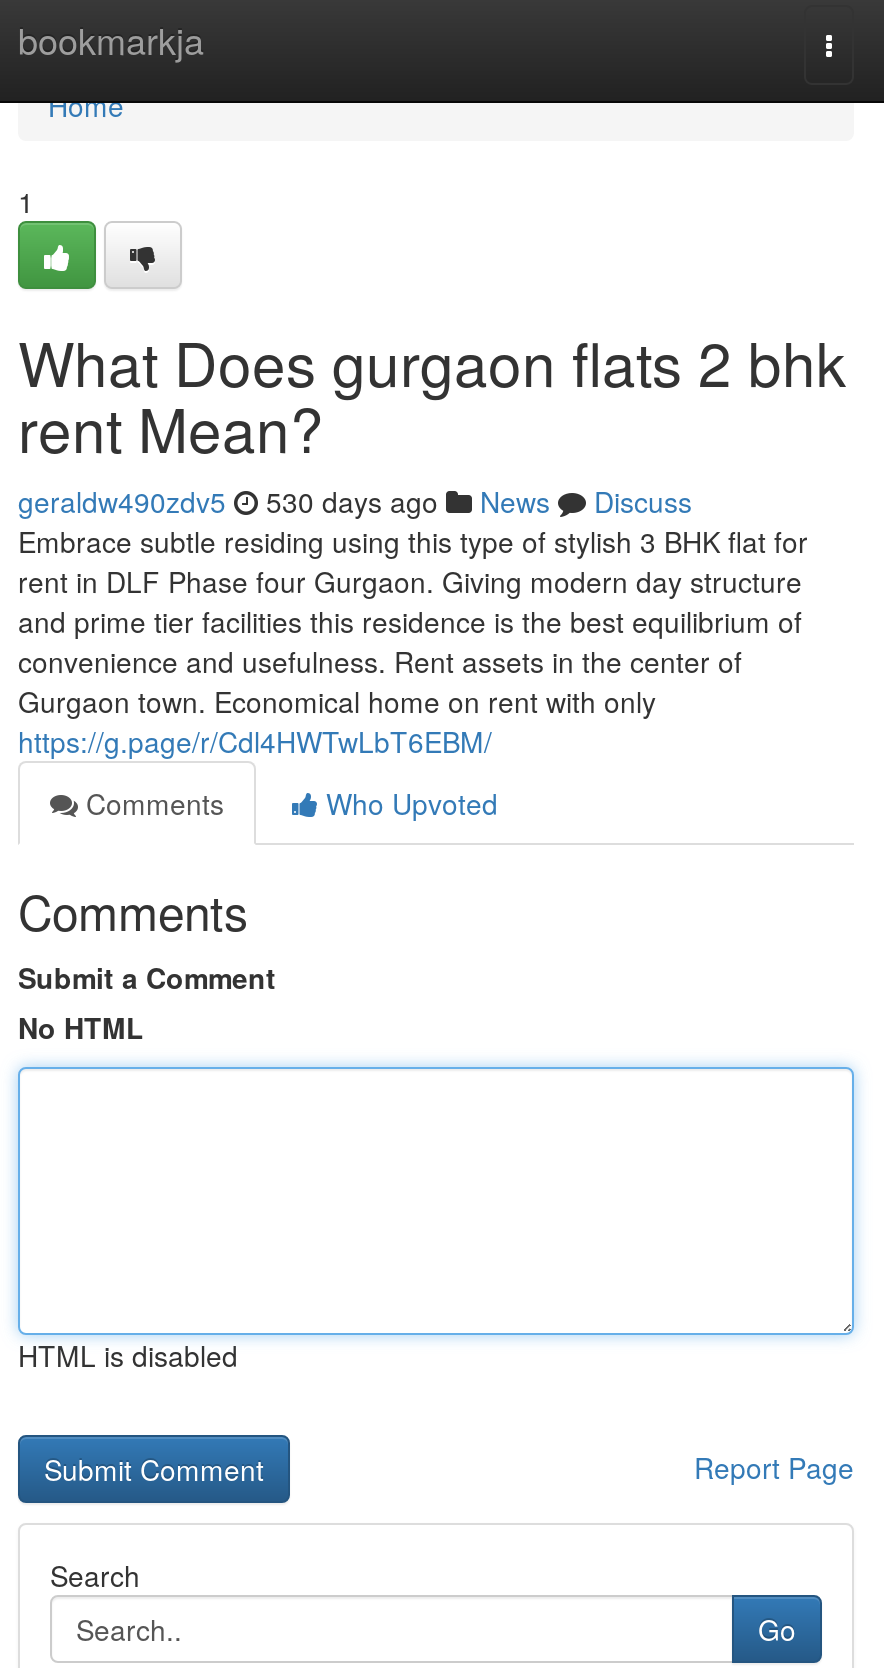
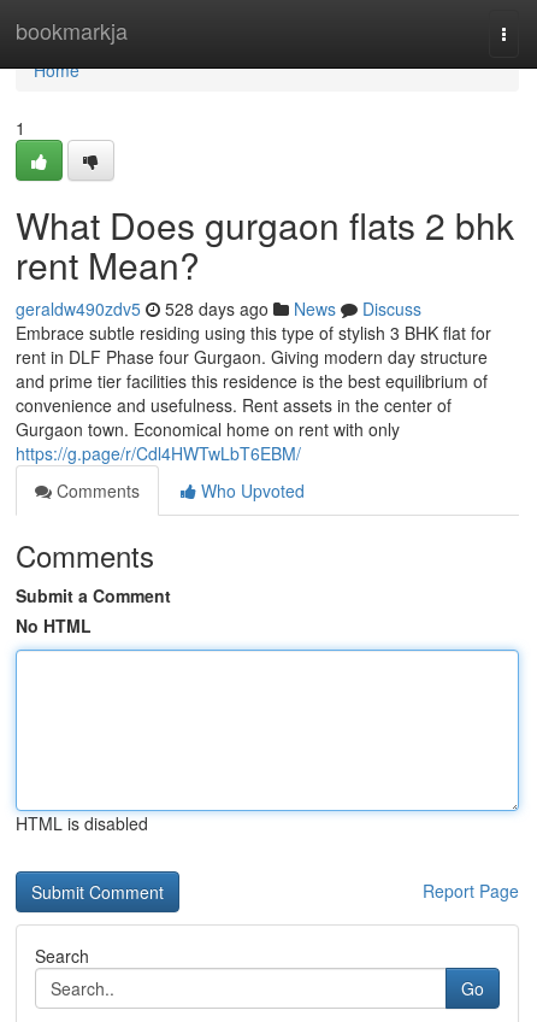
- geraldw490zdv5 530 days ago News Discuss
+ geraldw490zdv5 528 days ago News Discuss
